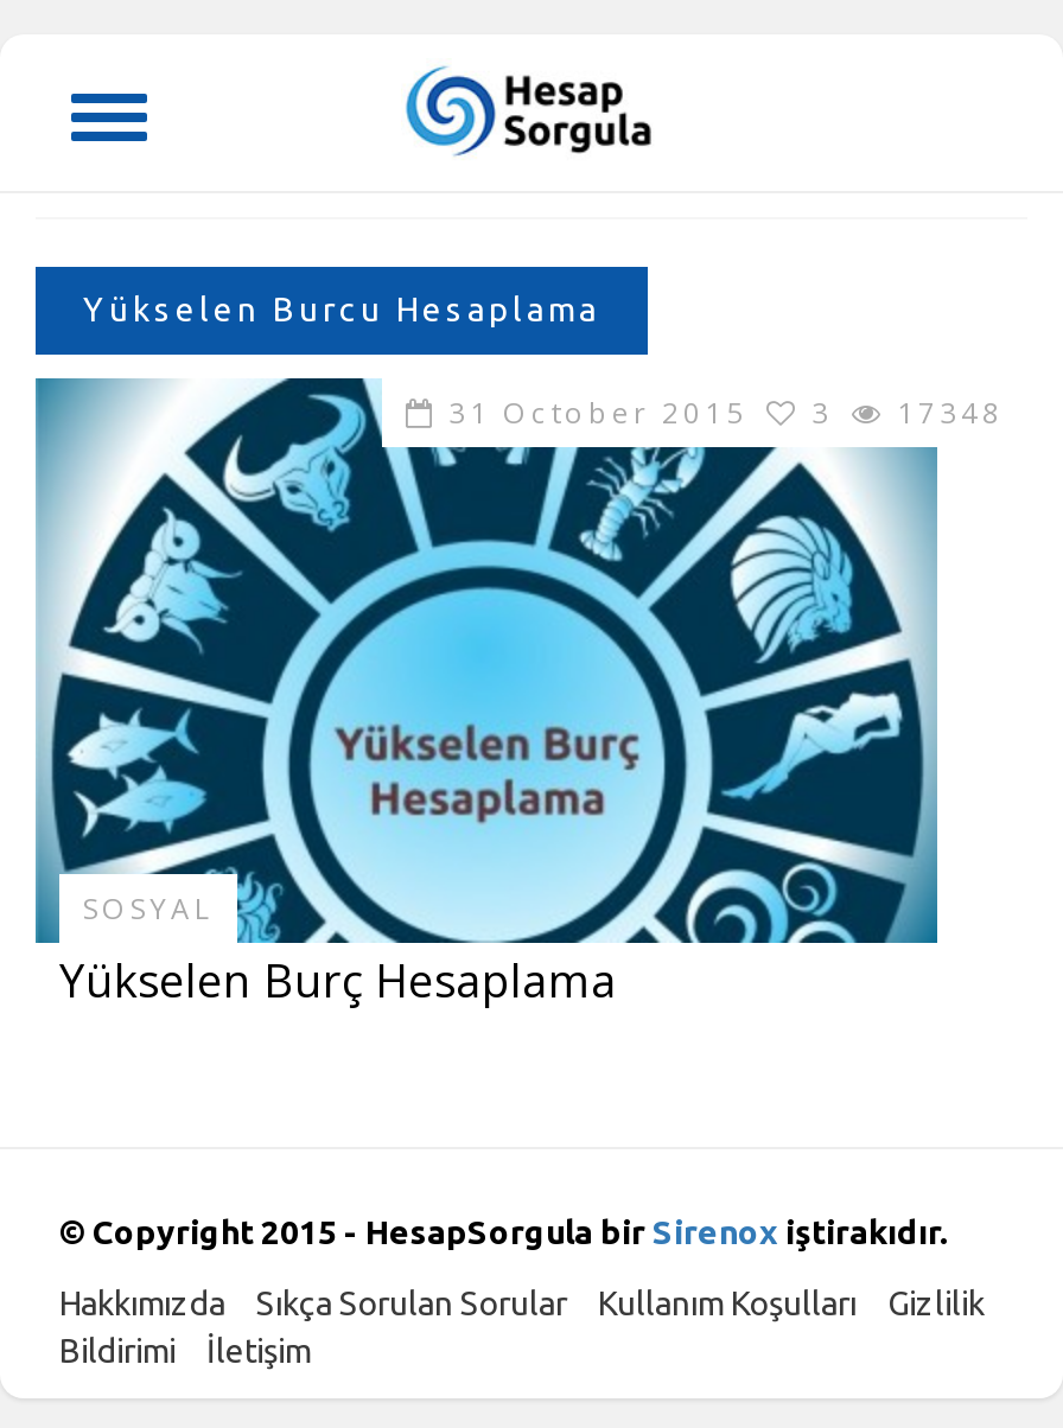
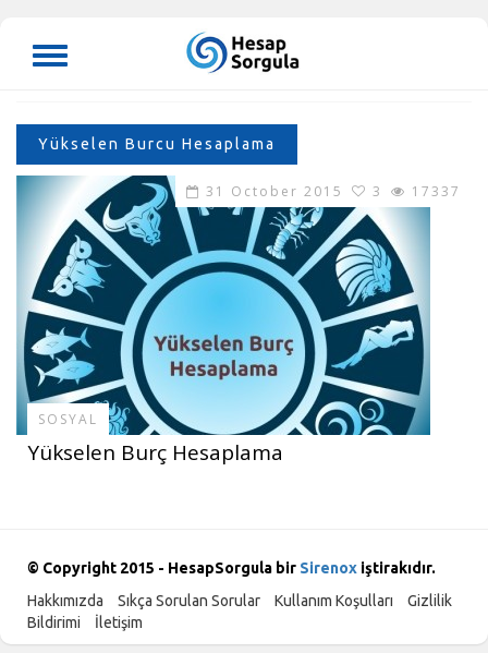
- 31 October 2015 3 17348
+ 31 October 2015 3 17337
